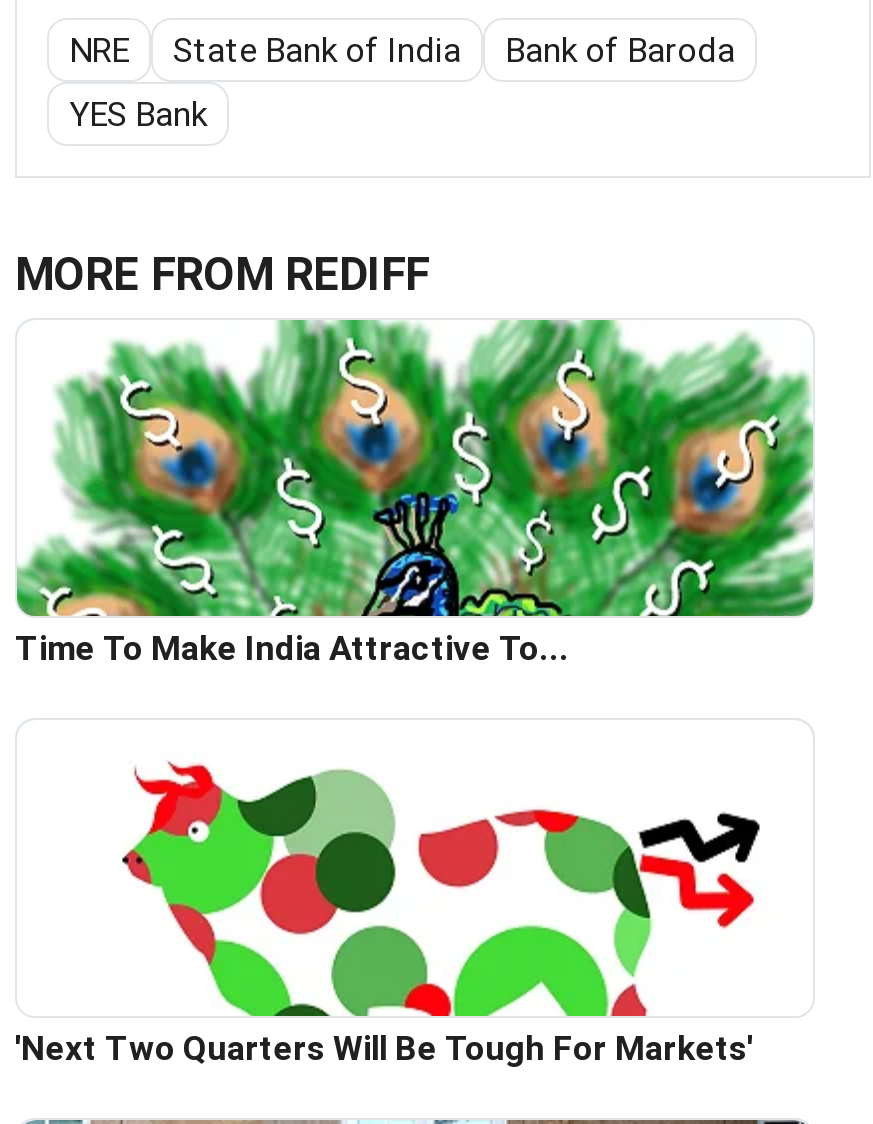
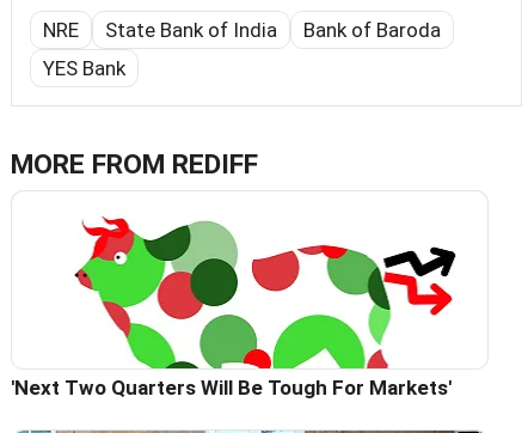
- [image]
- Time To Make India Attractive To...
